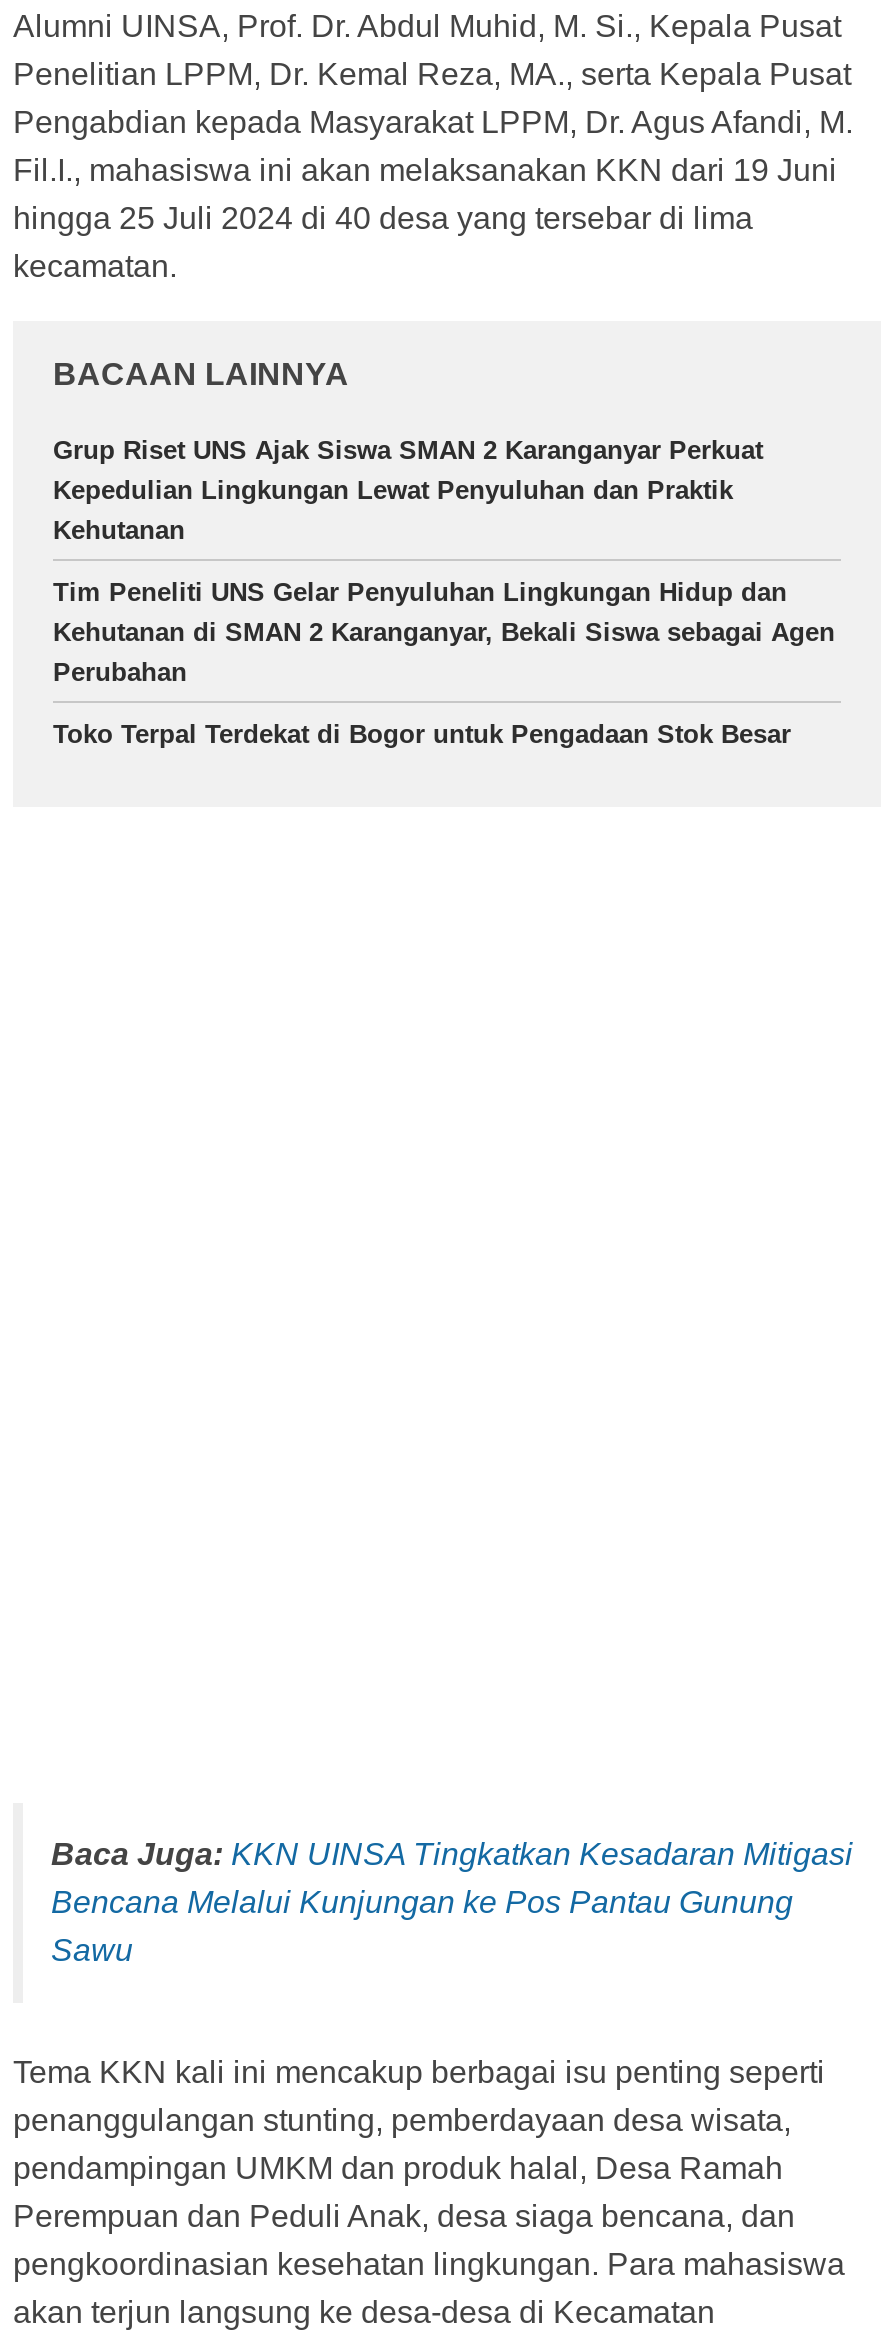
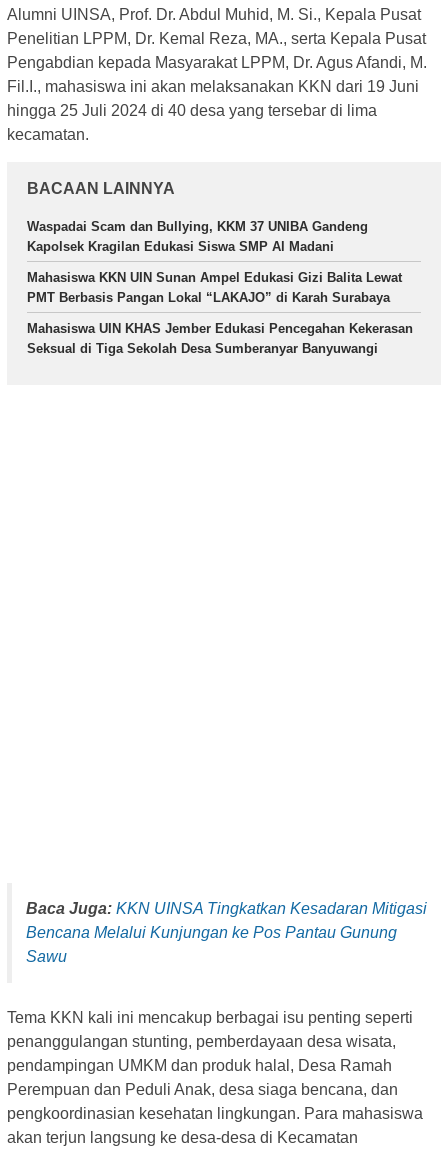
- Grup Riset UNS Ajak Siswa SMAN 2 Karanganyar Perkuat
- Kepedulian Lingkungan Lewat Penyuluhan dan Praktik
- Kehutanan
+ Waspadai Scam dan Bullying, KKM 37 UNIBA Gandeng
+ Kapolsek Kragilan Edukasi Siswa SMP Al Madani

- Tim Peneliti UNS Gelar Penyuluhan Lingkungan Hidup dan
- Kehutanan di SMAN 2 Karanganyar, Bekali Siswa sebagai Agen
- Perubahan
+ Mahasiswa KKN UIN Sunan Ampel Edukasi Gizi Balita Lewat
+ PMT Berbasis Pangan Lokal “LAKAJO” di Karah Surabaya

- Toko Terpal Terdekat di Bogor untuk Pengadaan Stok Besar
+ Mahasiswa UIN KHAS Jember Edukasi Pencegahan Kekerasan
+ Seksual di Tiga Sekolah Desa Sumberanyar Banyuwangi
